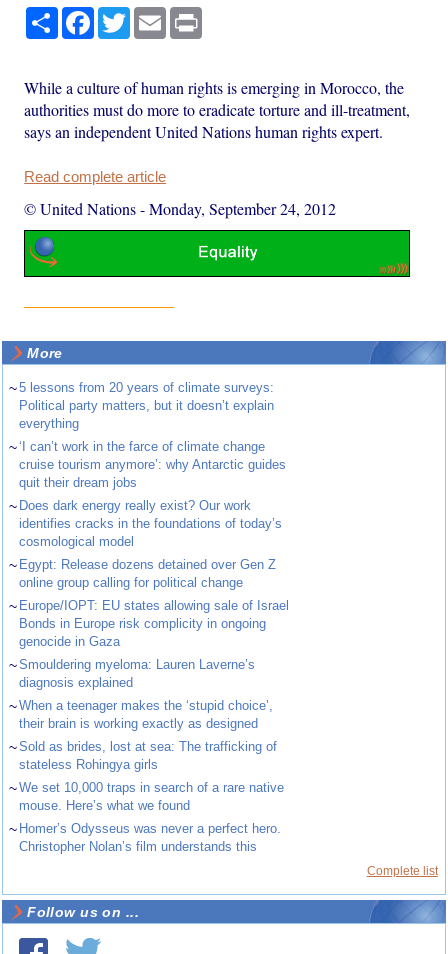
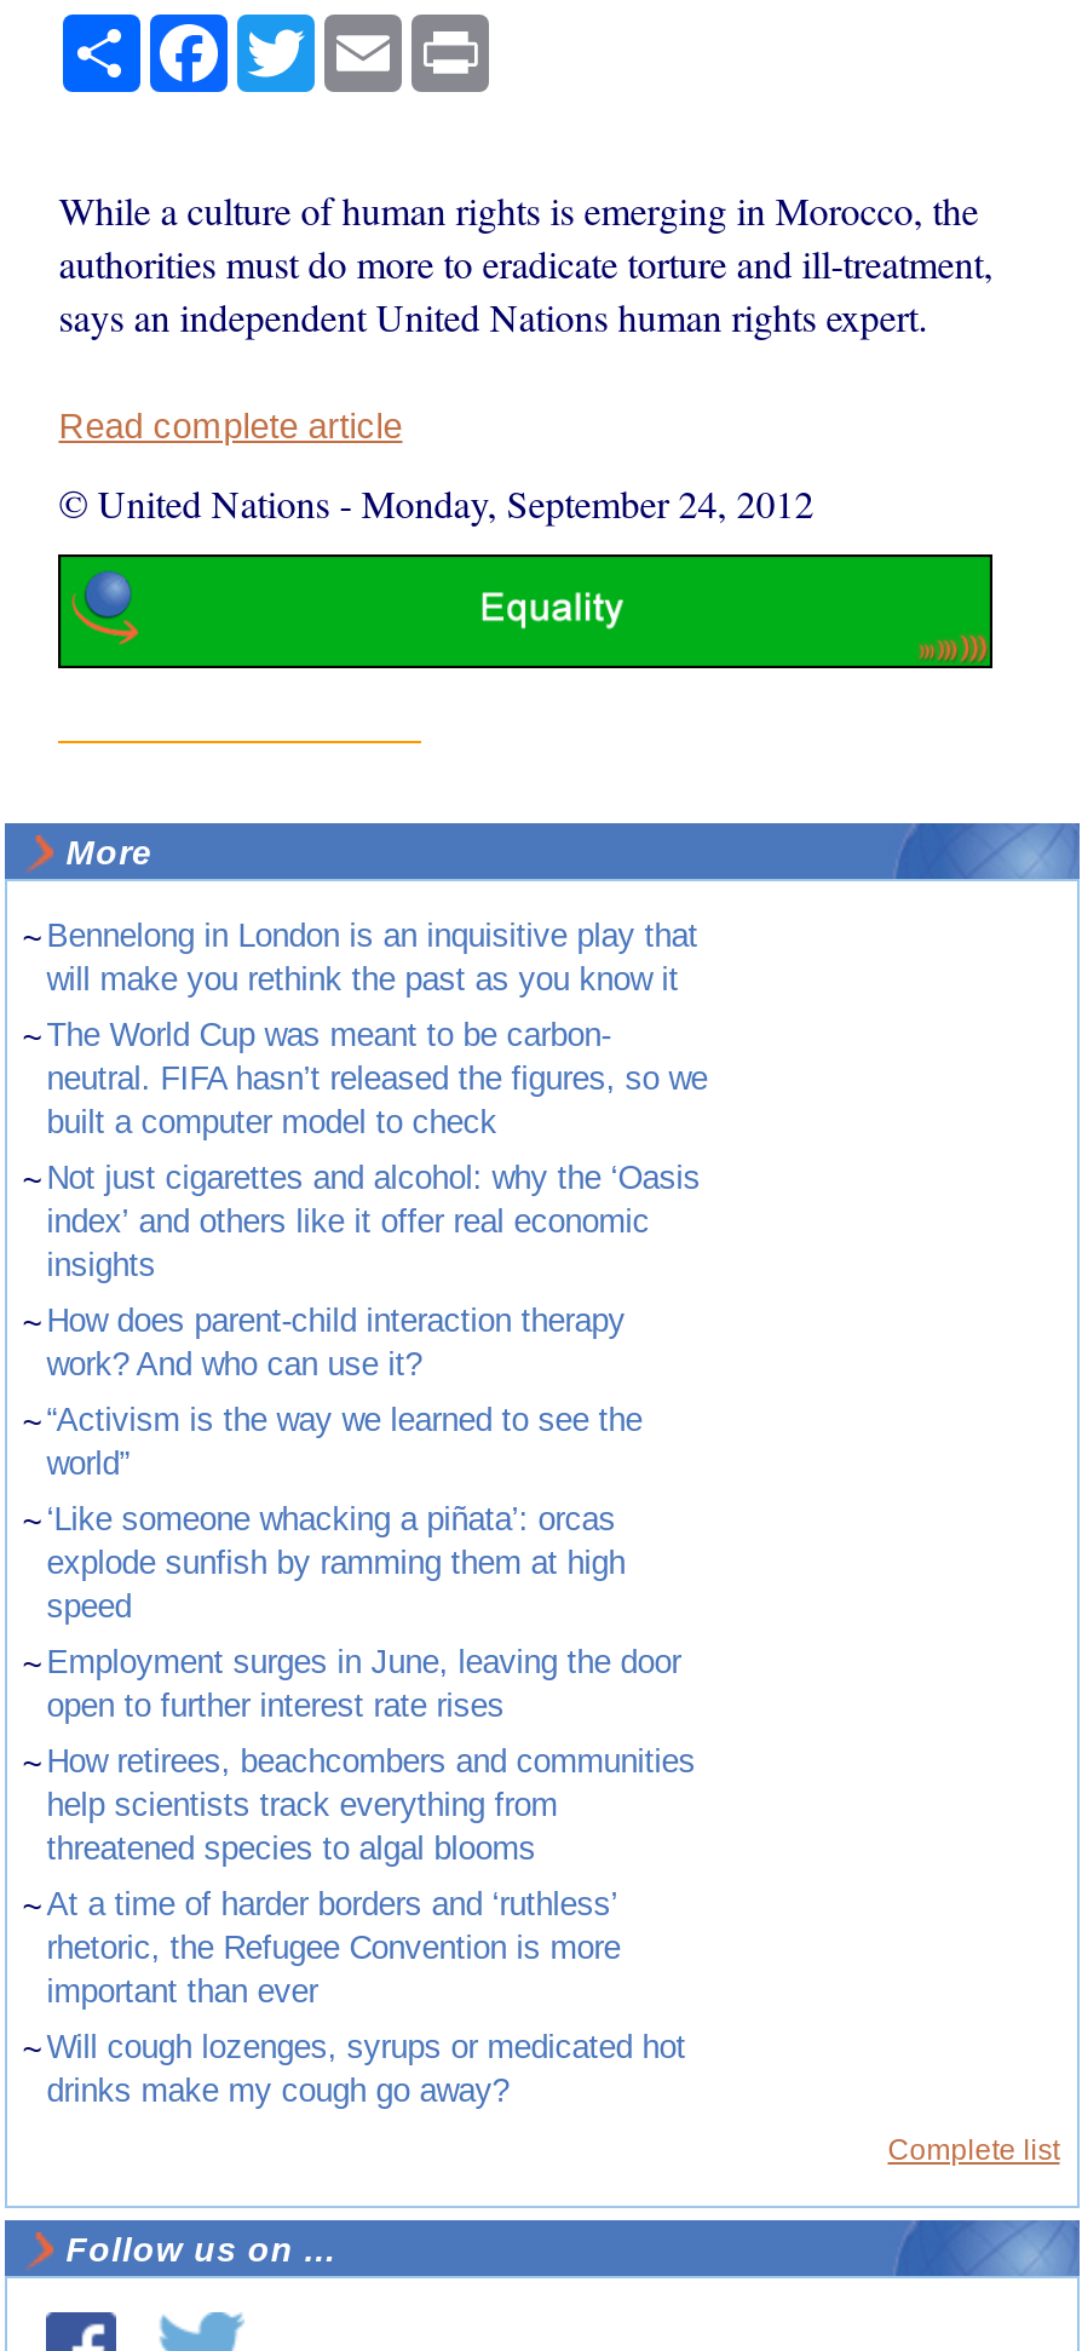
- ~ 5 lessons from 20 years of climate surveys:
- Political party matters, but it doesn’t explain
- everything
+ ~ Bennelong in London is an inquisitive play that
+ will make you rethink the past as you know it

- ~ ‘I can’t work in the farce of climate change
- cruise tourism anymore’: why Antarctic guides
- quit their dream jobs
+ ~ The World Cup was meant to be carbon-
+ neutral. FIFA hasn’t released the figures, so we
+ built a computer model to check

- ~ Does dark energy really exist? Our work
- identifies cracks in the foundations of today’s
- cosmological model
+ ~ Not just cigarettes and alcohol: why the ‘Oasis
+ index’ and others like it offer real economic
+ insights

- ~ Egypt: Release dozens detained over Gen Z
- online group calling for political change
+ ~ How does parent-child interaction therapy
+ work? And who can use it?

- ~ Europe/IOPT: EU states allowing sale of Israel
- Bonds in Europe risk complicity in ongoing
- genocide in Gaza
+ ~ “Activism is the way we learned to see the
+ world”

- ~ Smouldering myeloma: Lauren Laverne’s
- diagnosis explained
+ ~ ‘Like someone whacking a piñata’: orcas
+ explode sunfish by ramming them at high
+ speed

- ~ When a teenager makes the ‘stupid choice’,
- their brain is working exactly as designed
+ ~ Employment surges in June, leaving the door
+ open to further interest rate rises

- ~ Sold as brides, lost at sea: The trafficking of
- stateless Rohingya girls
+ ~ How retirees, beachcombers and communities
+ help scientists track everything from
+ threatened species to algal blooms

- ~ We set 10,000 traps in search of a rare native
- mouse. Here’s what we found
+ ~ At a time of harder borders and ‘ruthless’
+ rhetoric, the Refugee Convention is more
+ important than ever

- ~ Homer’s Odysseus was never a perfect hero.
- Christopher Nolan’s film understands this
+ ~ Will cough lozenges, syrups or medicated hot
+ drinks make my cough go away?
